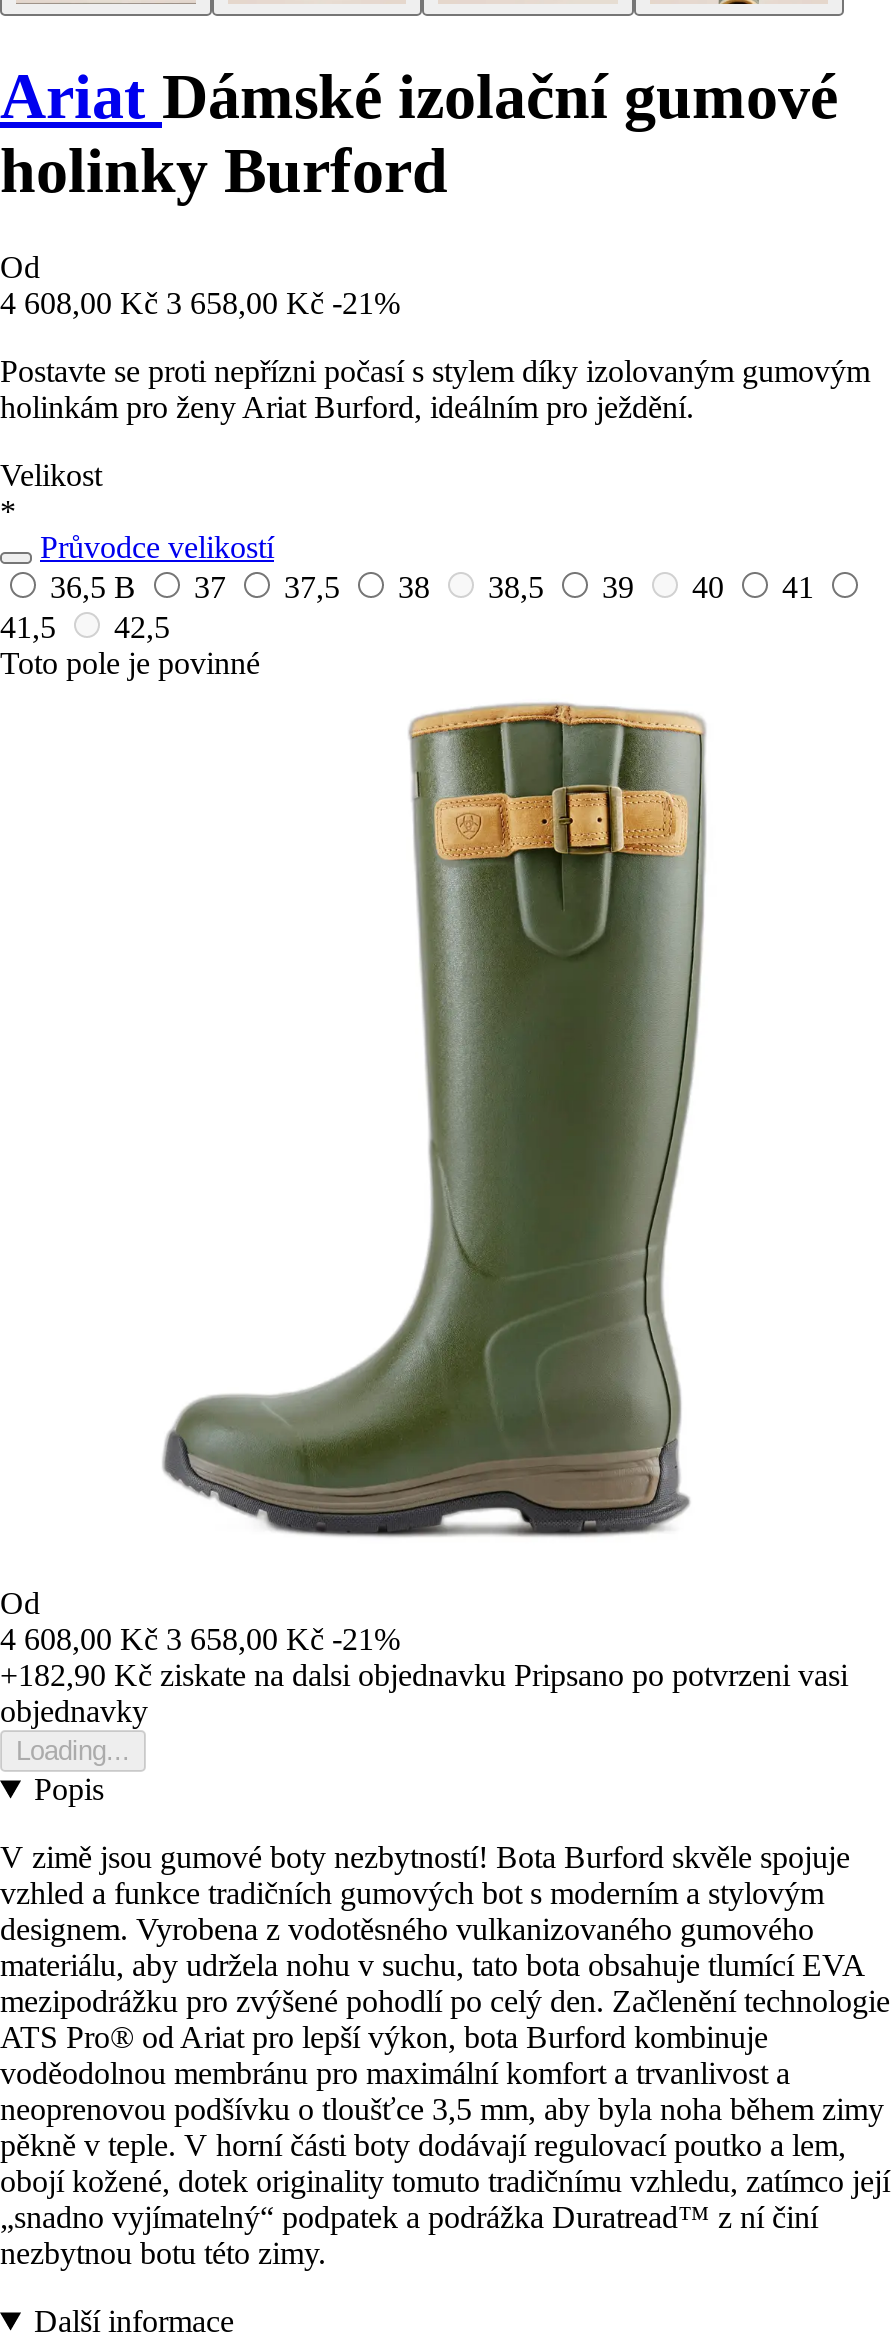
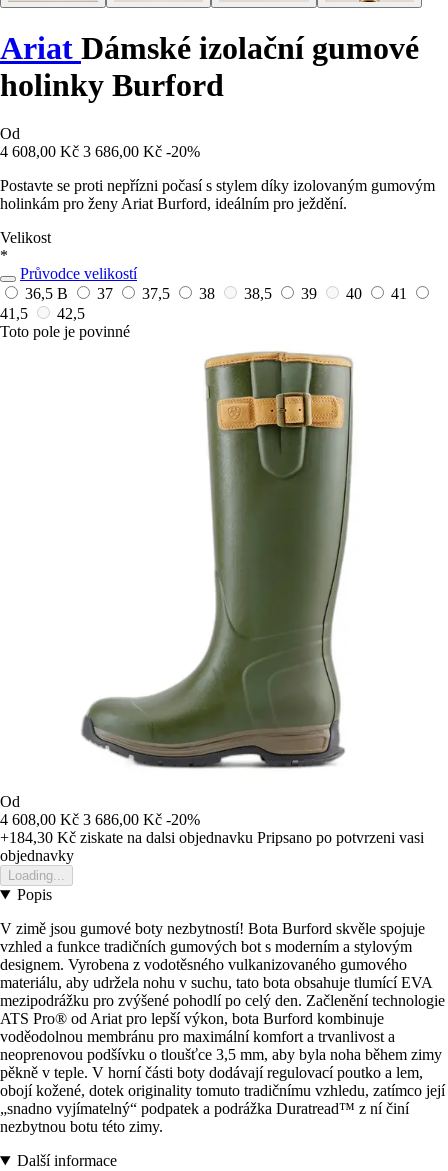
- 4 608,00 Kč 3 658,00 Kč -21%
+ 4 608,00 Kč 3 686,00 Kč -20%

- 4 608,00 Kč 3 658,00 Kč -21%
+ 4 608,00 Kč 3 686,00 Kč -20%

- +182,90 Kč ziskate na dalsi objednavku Pripsano po potvrzeni vasi
+ +184,30 Kč ziskate na dalsi objednavku Pripsano po potvrzeni vasi
